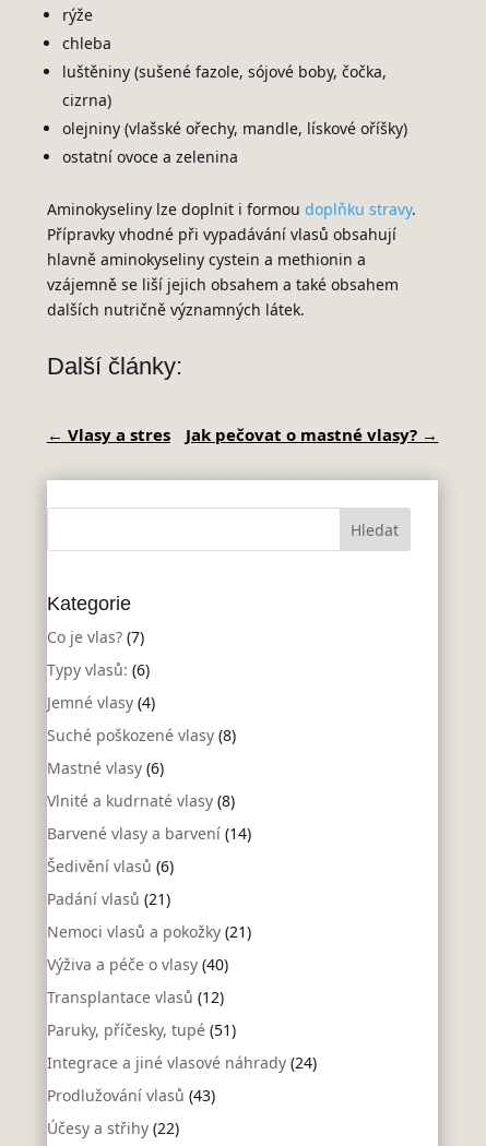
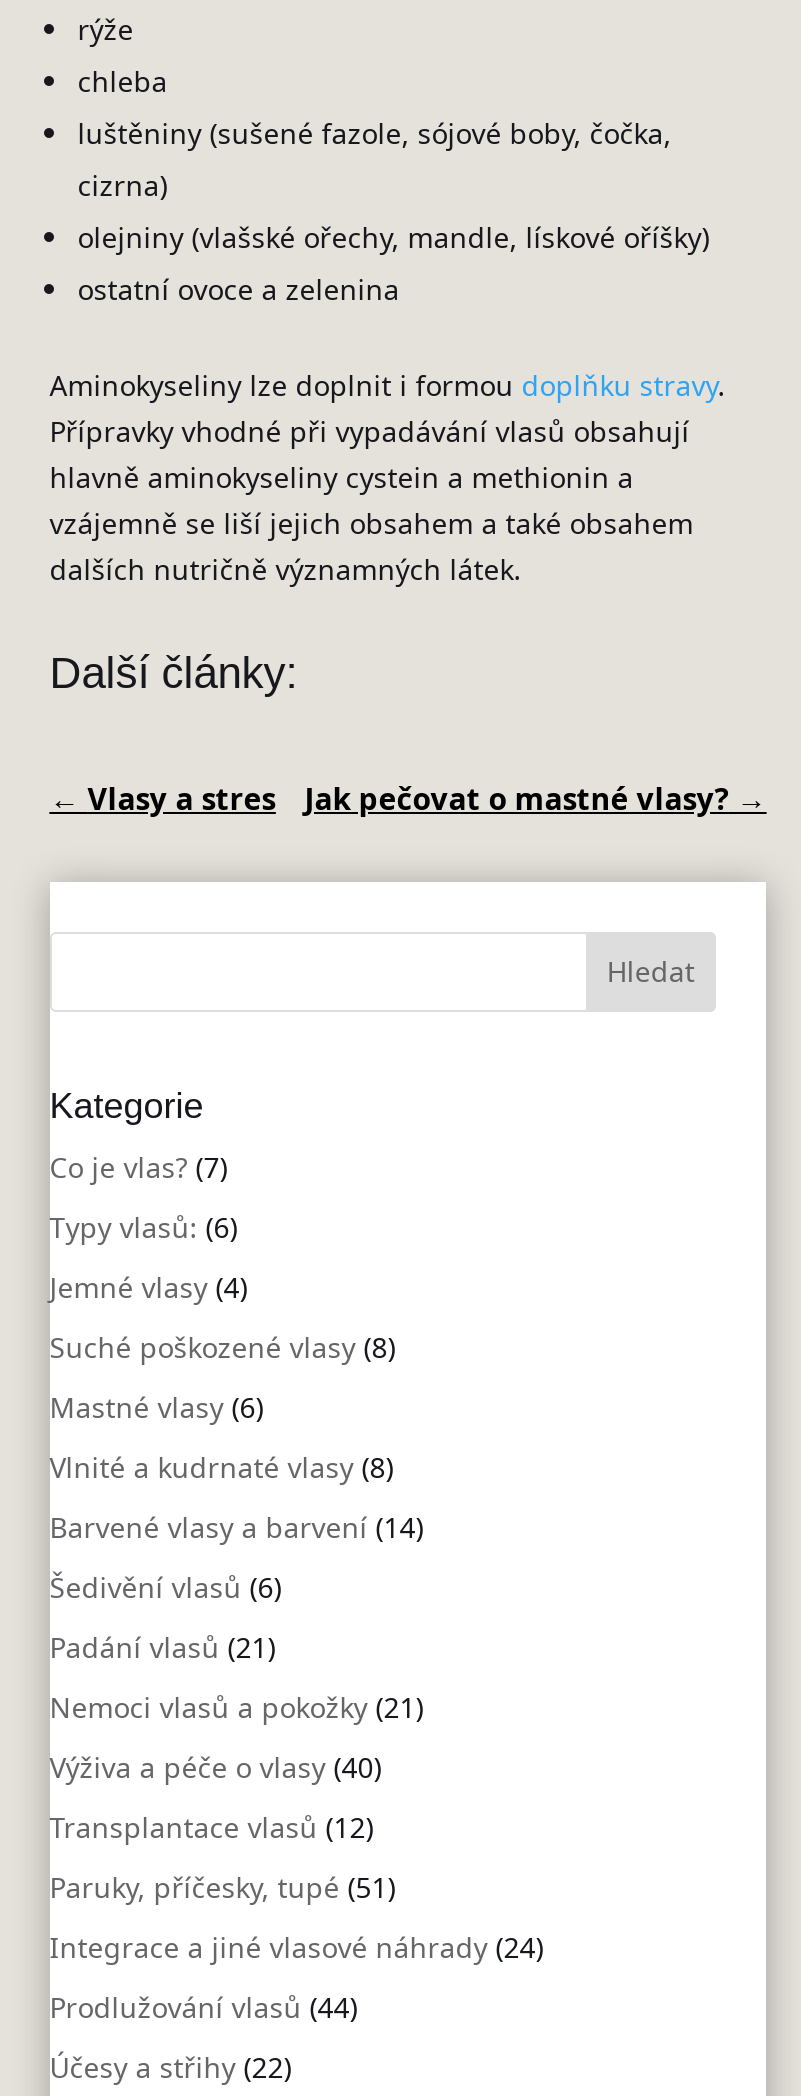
- Prodlužování vlasů (43)
+ Prodlužování vlasů (44)
